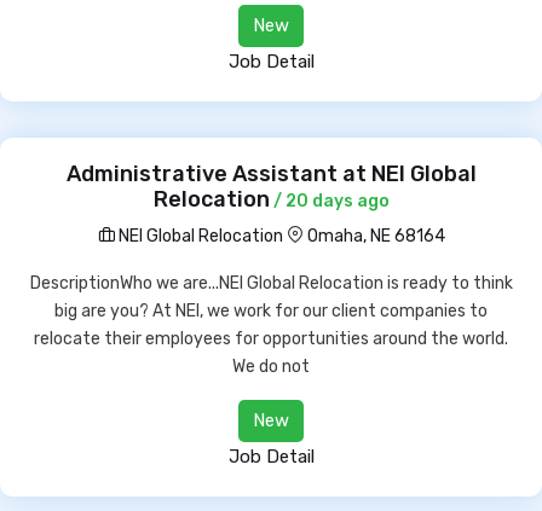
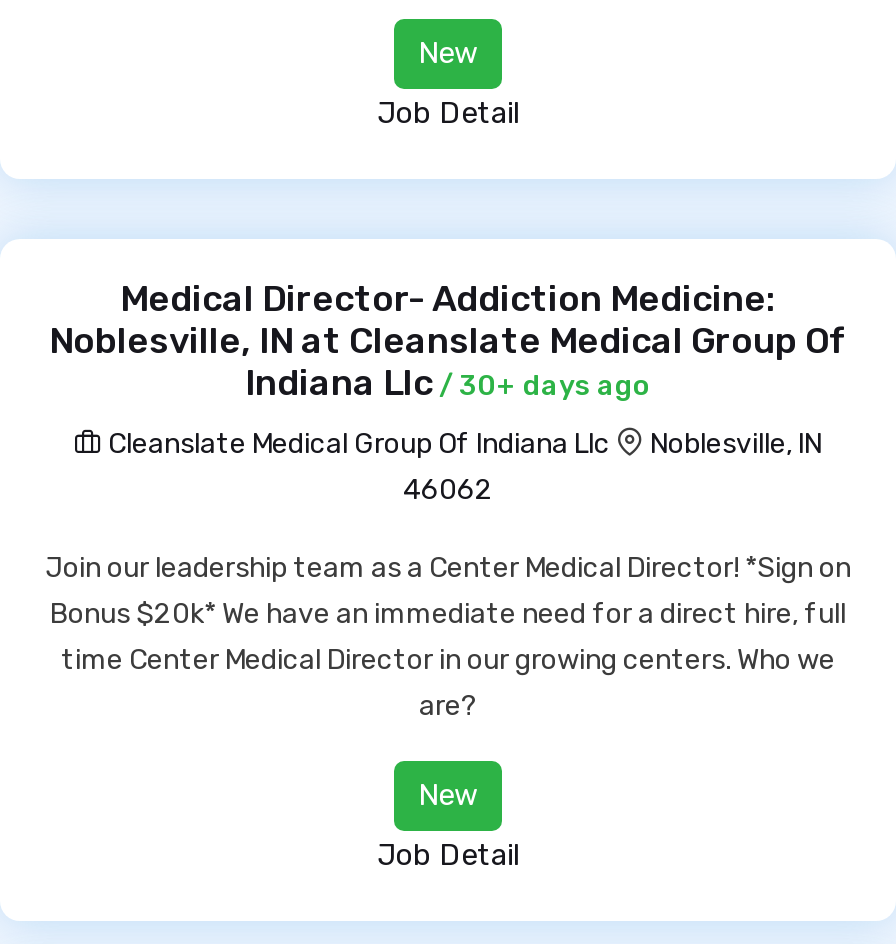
- Administrative Assistant at NEI Global
- Relocation / 20 days ago
+ Medical Director- Addiction Medicine:
+ Noblesville, IN at Cleanslate Medical Group Of
+ Indiana Llc / 30+ days ago

- NEI Global Relocation
- Omaha, NE 68164
+ Cleanslate Medical Group Of Indiana Llc
+ Noblesville, IN
+ 46062

- DescriptionWho we are...NEI Global Relocation is ready to think
- big are you? At NEI, we work for our client companies to
- relocate their employees for opportunities around the world.
- We do not
+ Join our leadership team as a Center Medical Director! *Sign on
+ Bonus $20k* We have an immediate need for a direct hire, full
+ time Center Medical Director in our growing centers. Who we
+ are?
